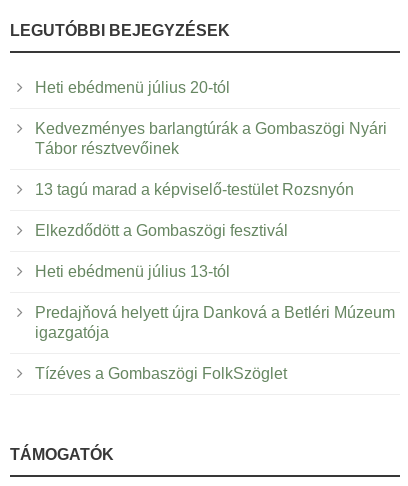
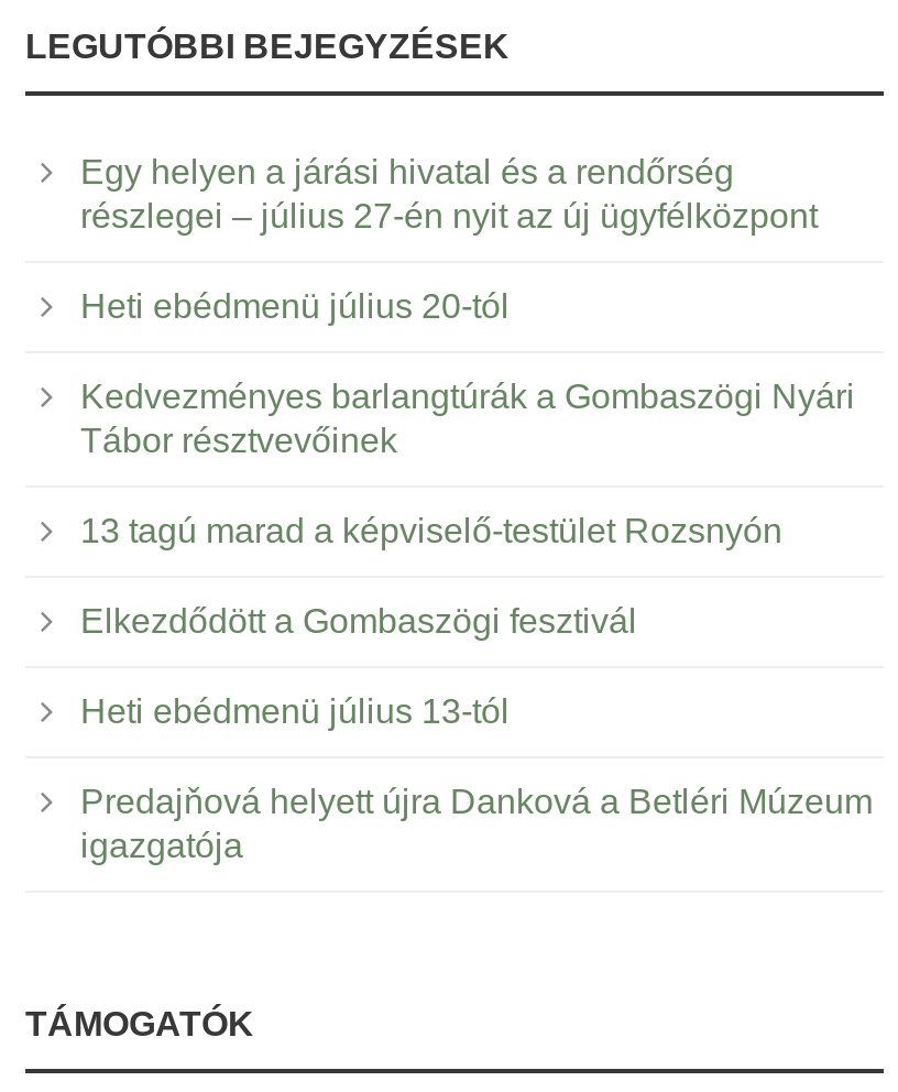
+ Egy helyen a járási hivatal és a rendőrség
+ részlegei – július 27-én nyit az új ügyfélközpont

moved down: Heti ebédmenü július 20-tól | Kedvezményes barlangtúrák a Gombaszögi Nyári | Tábor résztvevőinek | 13 tagú marad a képviselő-testület Rozsnyón | Elkezdődött a Gombaszögi fesztivál | Heti ebédmenü július 13-tól | Predajňová helyett újra Danková a Betléri Múzeum | igazgatója

- Tízéves a Gombaszögi FolkSzöglet
